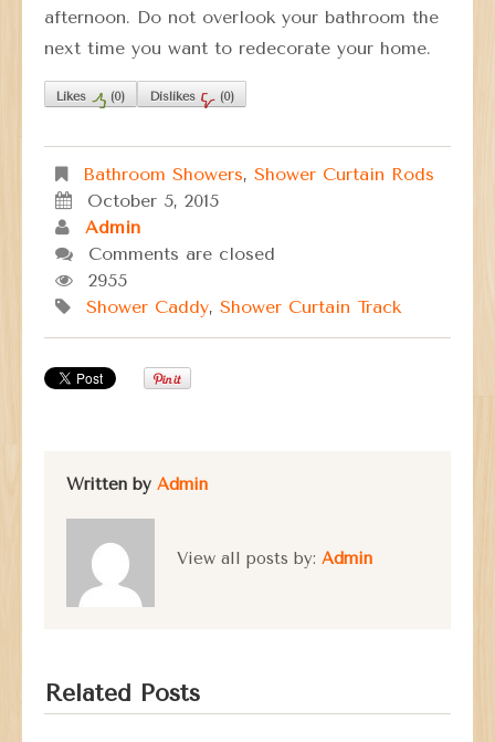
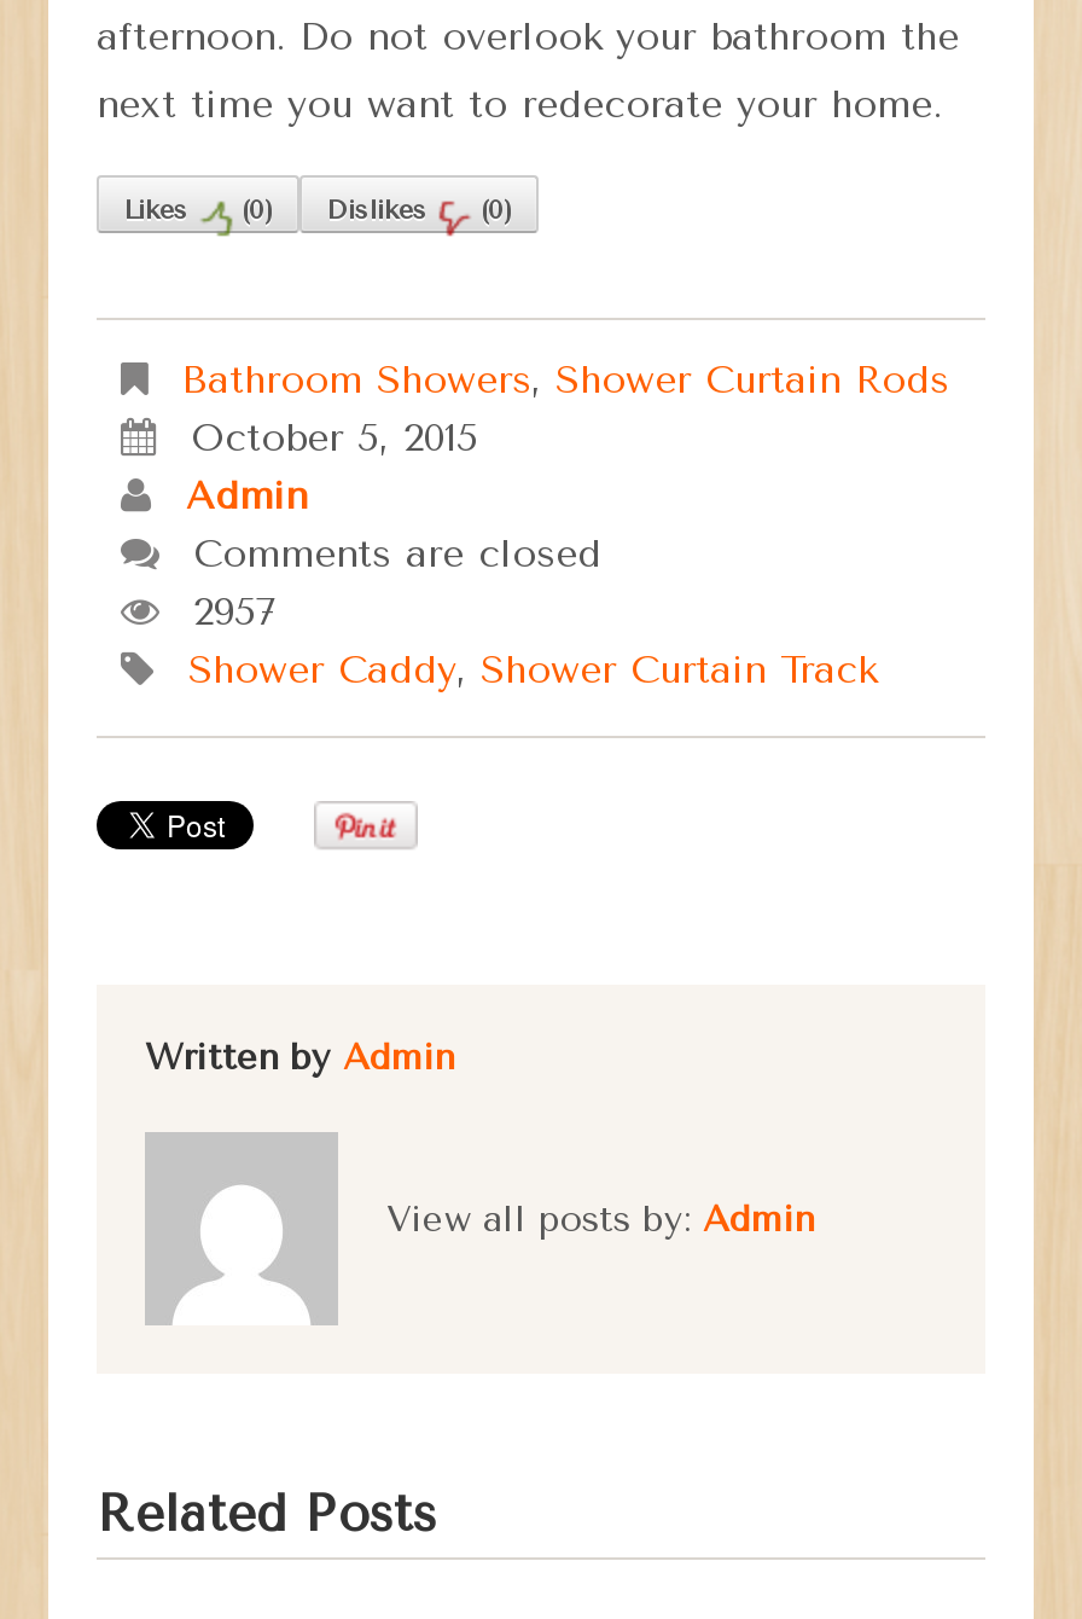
- 2955
+ 2957
